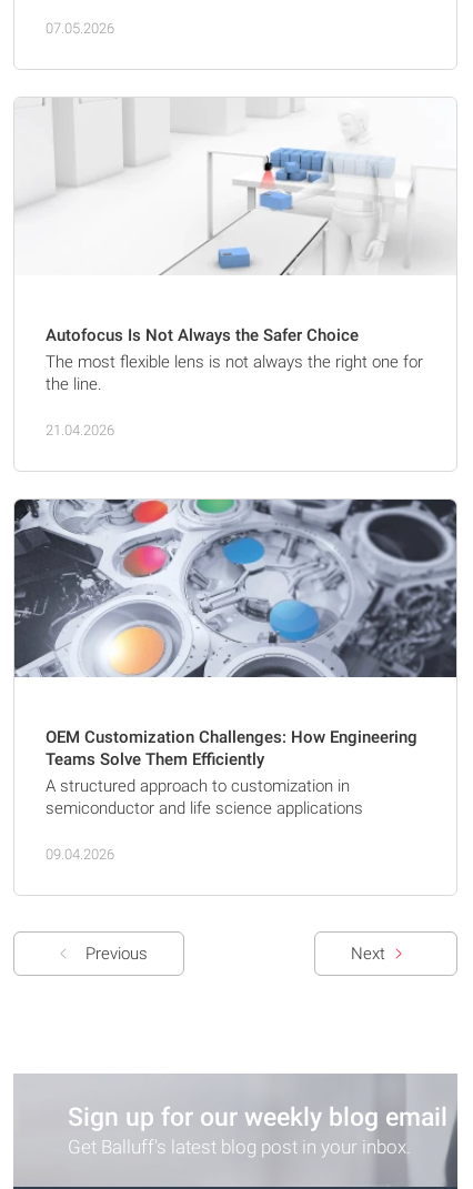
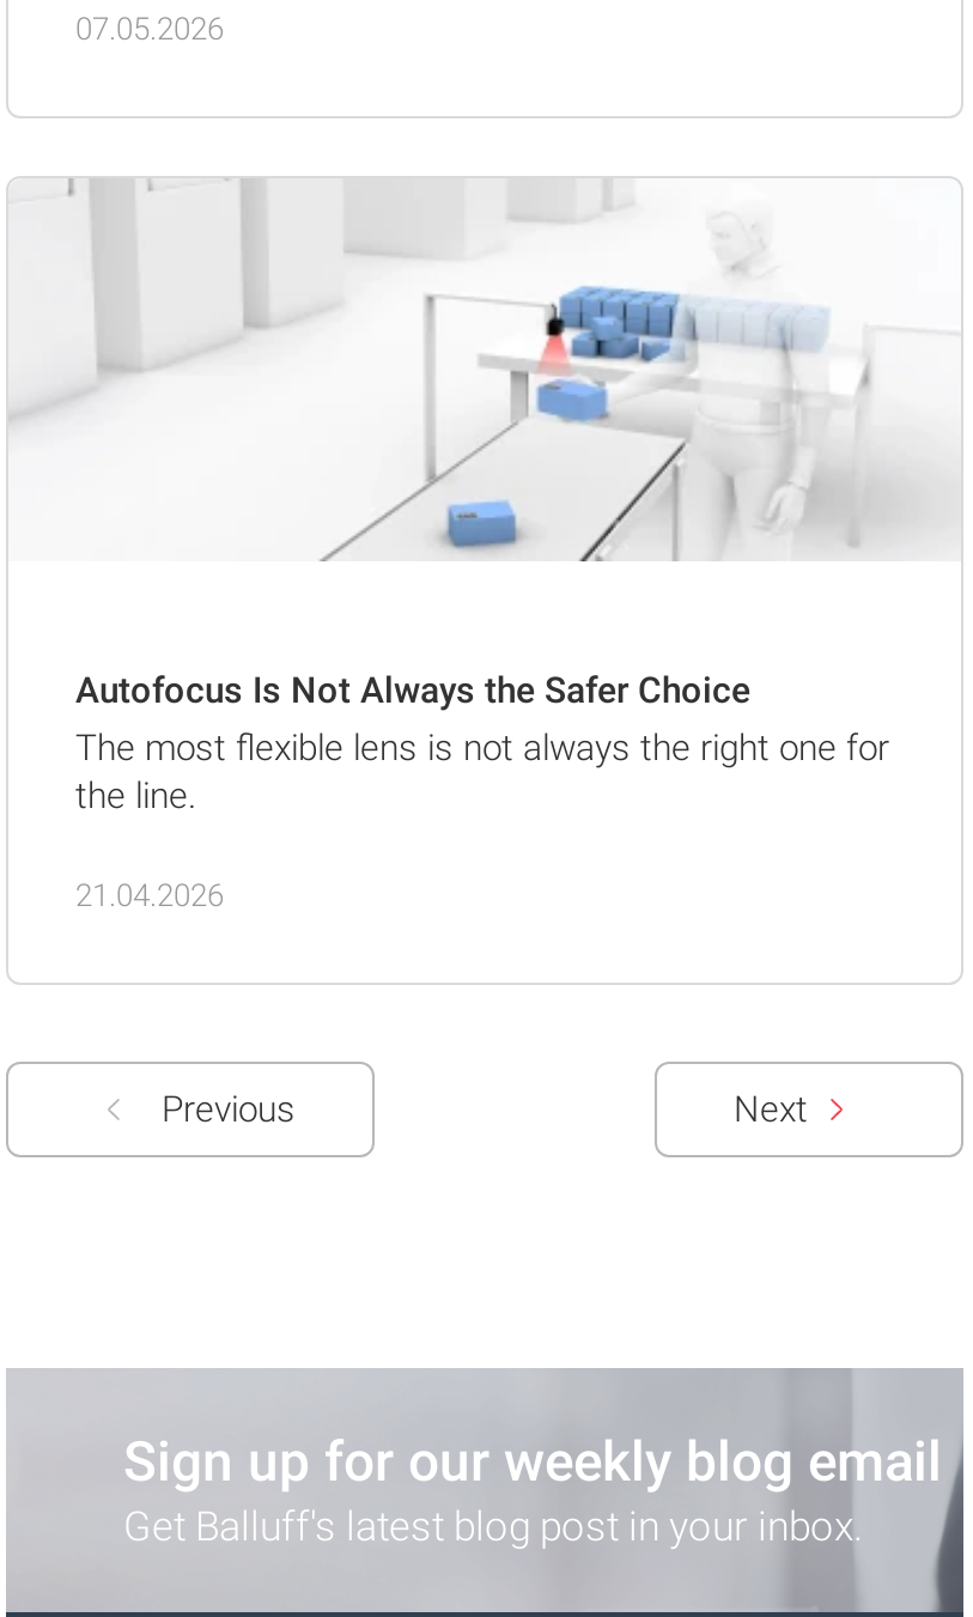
- [image]
- OEM Customization Challenges: How Engineering
- Teams Solve Them Efficiently
- A structured approach to customization in
- semiconductor and life science applications
- 09.04.2026
